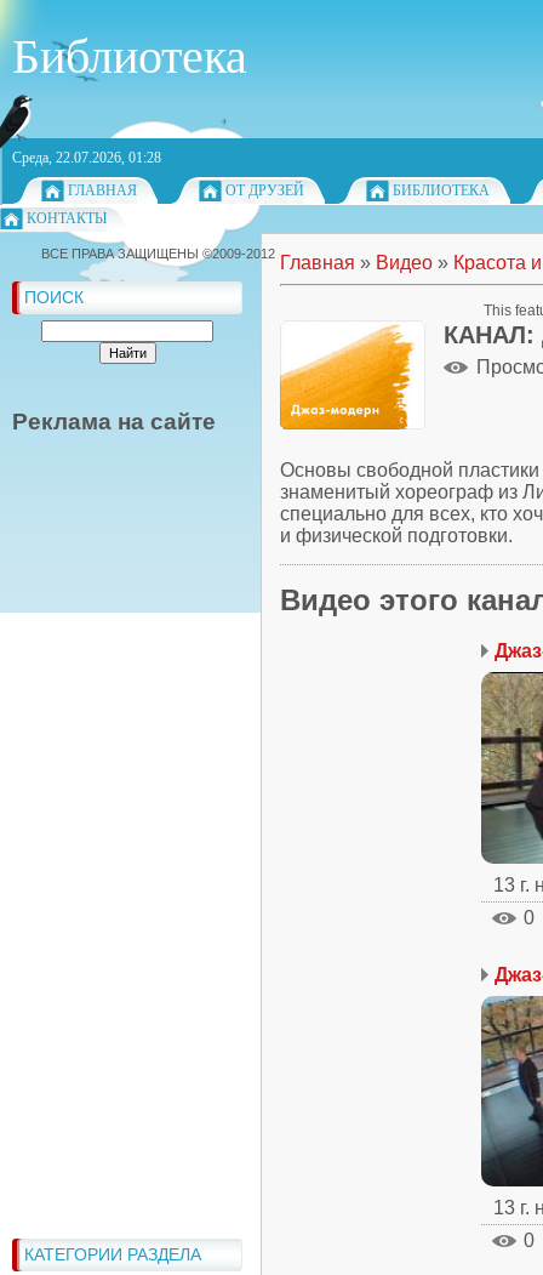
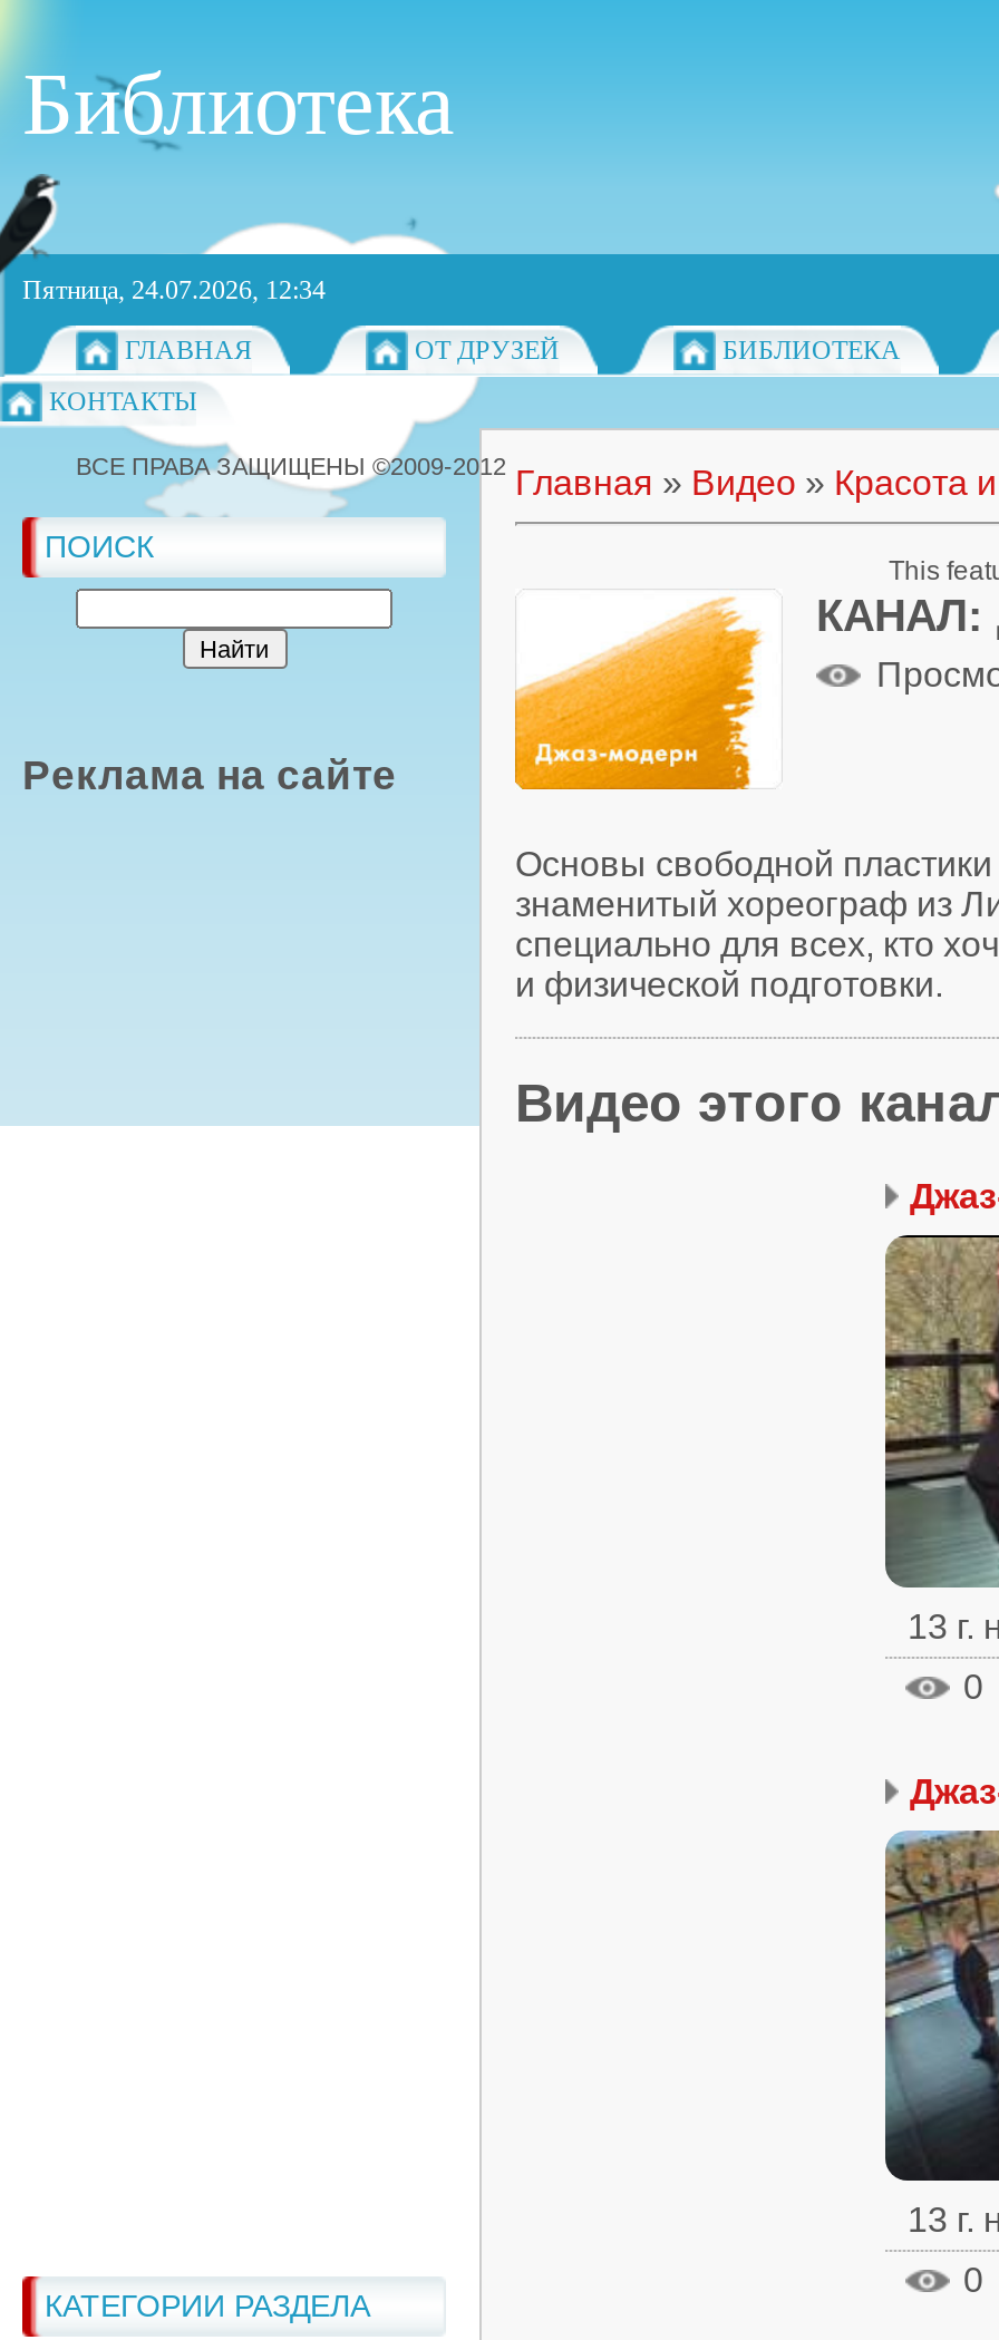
- Среда, 22.07.2026, 01:28
+ Пятница, 24.07.2026, 12:34
